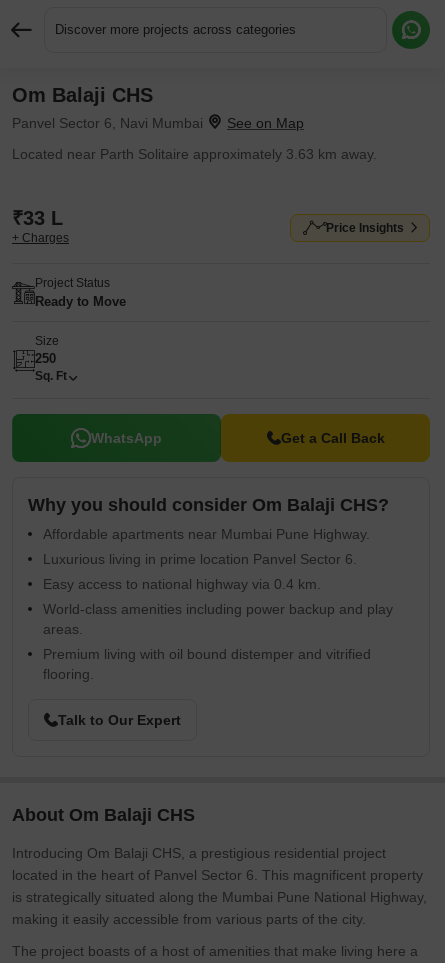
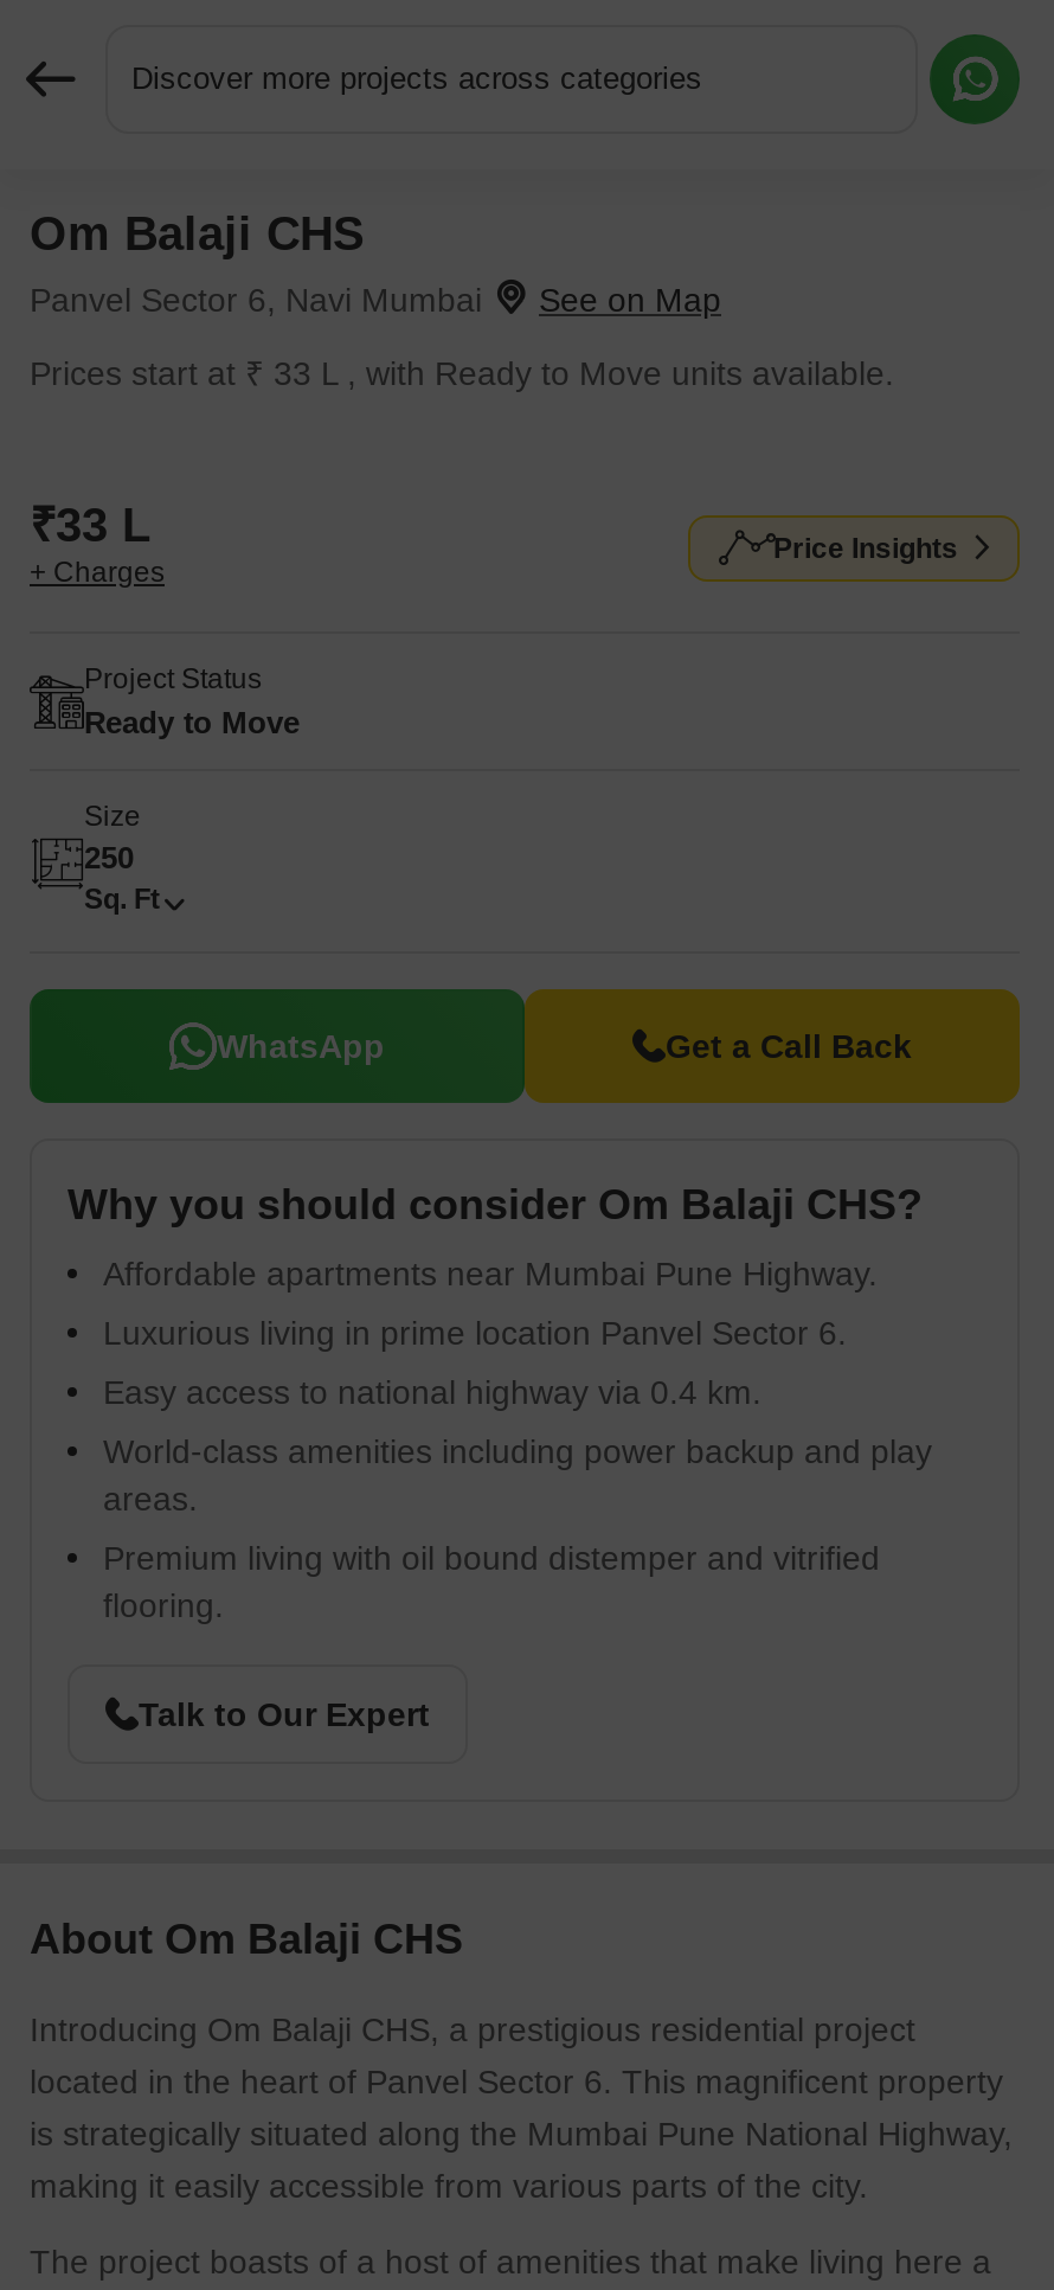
- Located near Parth Solitaire approximately 3.63 km away.
+ Prices start at ₹ 33 L , with Ready to Move units available.
